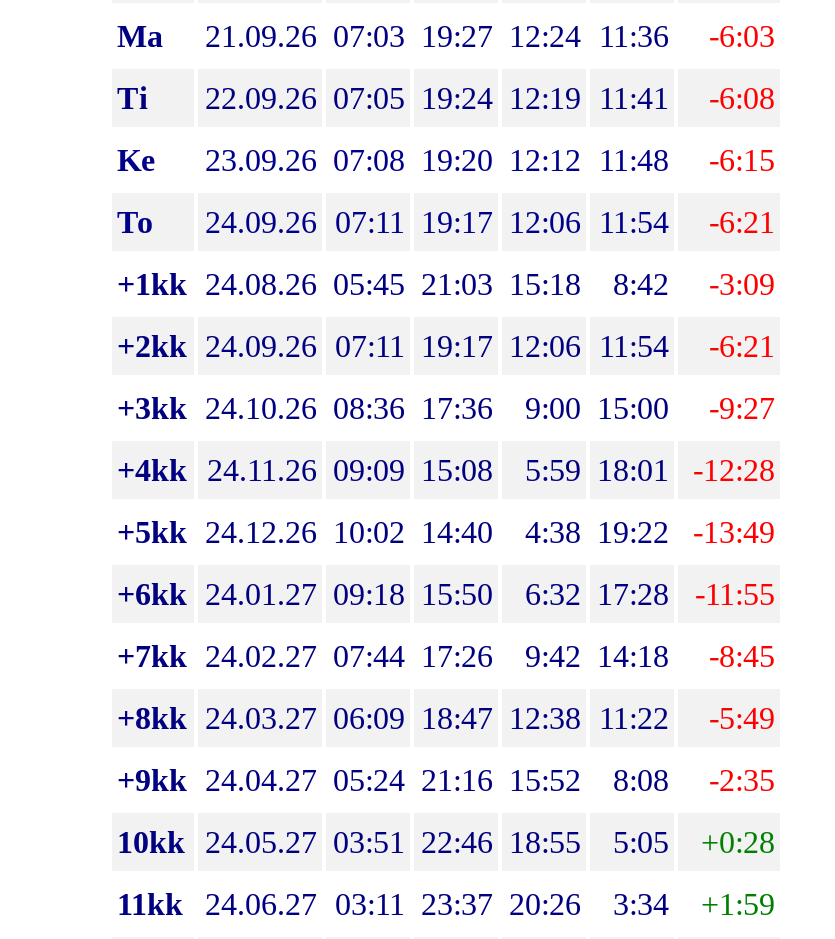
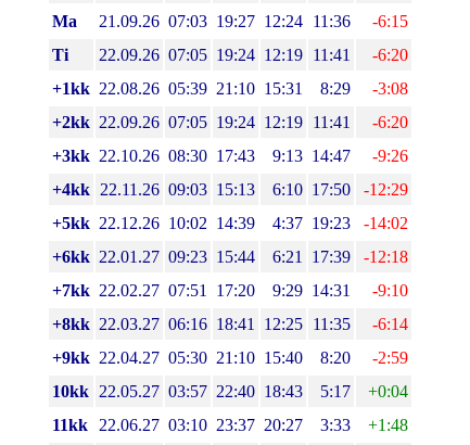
- Ma 21.09.26 07:03 19:27 12:24 11:36 -6:03
+ Ma 21.09.26 07:03 19:27 12:24 11:36 -6:15

- -6:08
- Ke
- 23.09.26 07:08 19:20 12:12 11:48
- -6:15
- To
- 24.09.26 07:11 19:17 12:06 11:54
- -6:21
- +1kk 24.08.26 05:45 21:03 15:18
- 8:42
- -3:09
- +2kk 24.09.26 07:11 19:17 12:06 11:54
- -6:21
- +3kk 24.10.26 08:36 17:36
- 9:00 15:00
- -9:27
- +4kk 24.11.26 09:09 15:08
- 5:59 18:01
- -12:28
- +5kk 24.12.26 10:02 14:40
- 4:38 19:22
- -13:49
- +6kk 24.01.27 09:18 15:50
- 6:32 17:28
- -11:55
- +7kk 24.02.27 07:44 17:26
- 9:42 14:18
- -8:45
- +8kk 24.03.27 06:09 18:47 12:38 11:22
- -5:49
- +9kk 24.04.27 05:24 21:16 15:52
- 8:08
- -2:35
- 10kk 24.05.27 03:51 22:46 18:55
- 5:05
- +0:28
+ -6:20
+ +1kk 22.08.26 05:39 21:10 15:31
+ 8:29
+ -3:08
+ +2kk 22.09.26 07:05 19:24 12:19 11:41
+ -6:20
+ +3kk 22.10.26 08:30 17:43
+ 9:13 14:47
+ -9:26
+ +4kk 22.11.26 09:03 15:13
+ 6:10 17:50
+ -12:29
+ +5kk 22.12.26 10:02 14:39
+ 4:37 19:23
+ -14:02
+ +6kk 22.01.27 09:23 15:44
+ 6:21 17:39
+ -12:18
+ +7kk 22.02.27 07:51 17:20
+ 9:29 14:31
+ -9:10
+ +8kk 22.03.27 06:16 18:41 12:25 11:35
+ -6:14
+ +9kk 22.04.27 05:30 21:10 15:40
+ 8:20
+ -2:59
+ 10kk 22.05.27 03:57 22:40 18:43
+ 5:17
+ +0:04

- 24.06.27 03:11 23:37 20:26
+ 22.06.27 03:10 23:37 20:27

- 3:34
+ 3:33

- +1:59
+ +1:48
